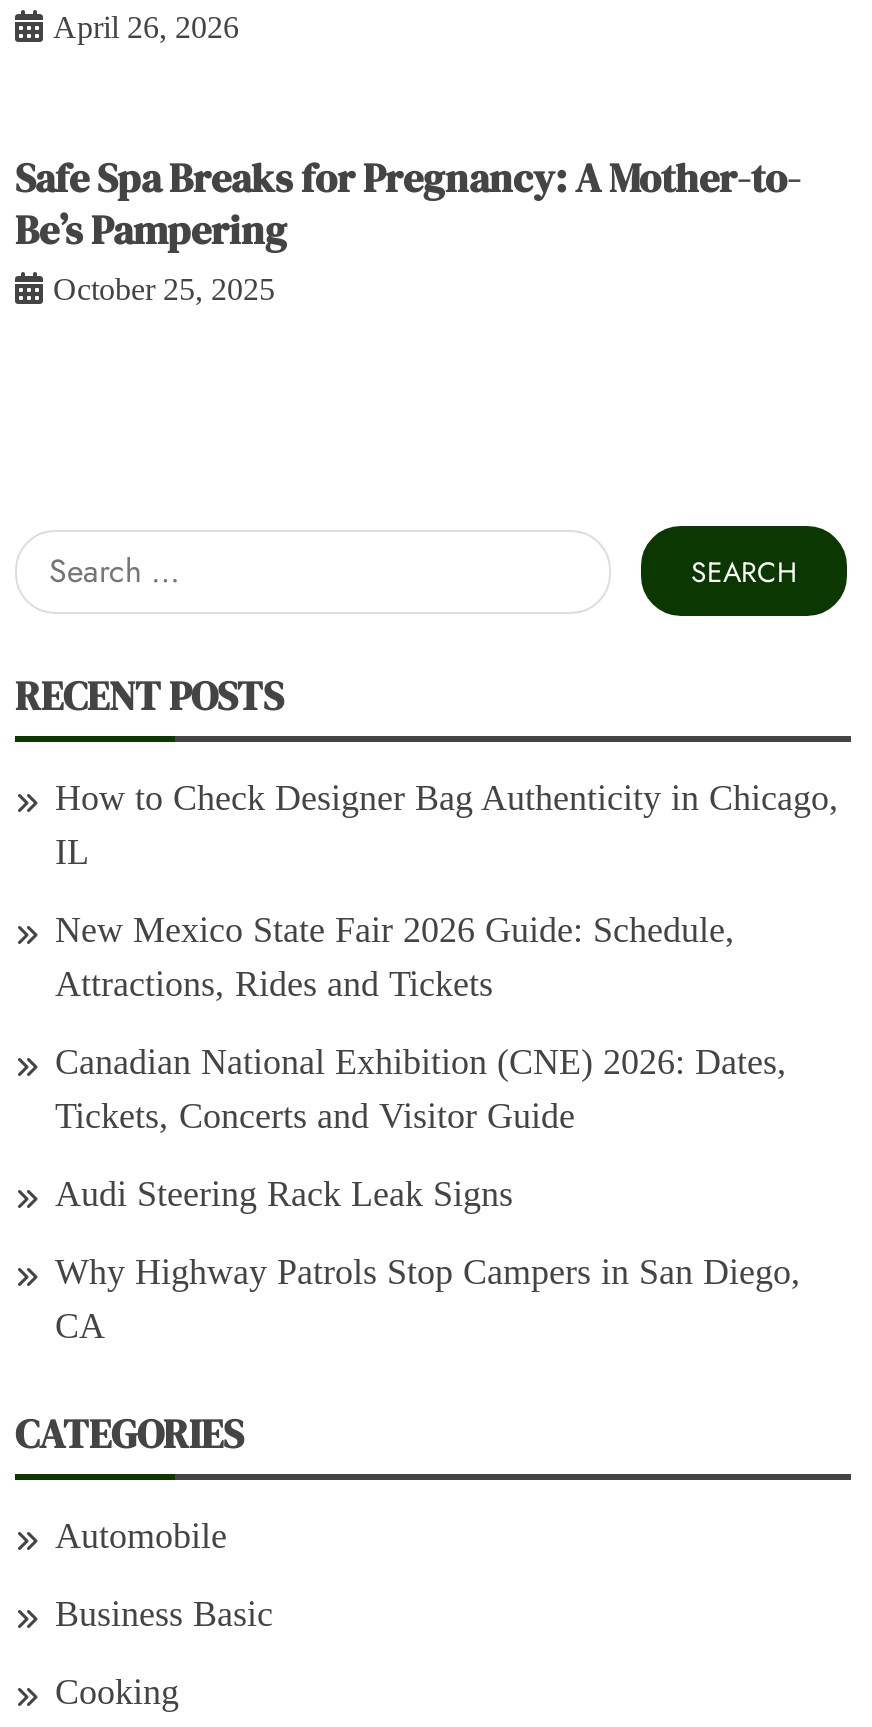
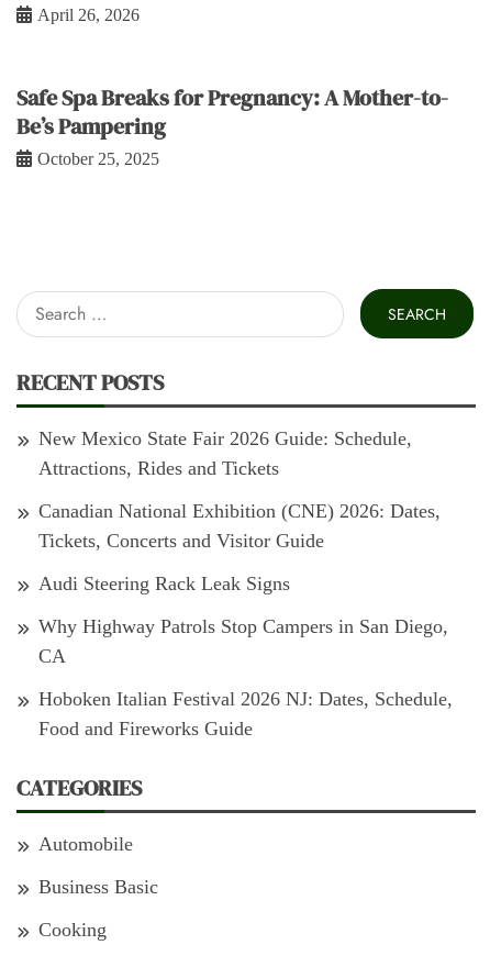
- How to Check Designer Bag Authenticity in Chicago,
- IL

moved up: New Mexico State Fair 2026 Guide: Schedule, | Attractions, Rides and Tickets | Canadian National Exhibition (CNE) 2026: Dates, | Tickets, Concerts and Visitor Guide | Audi Steering Rack Leak Signs | Why Highway Patrols Stop Campers in San Diego, | CA

+ Hoboken Italian Festival 2026 NJ: Dates, Schedule,
+ Food and Fireworks Guide
